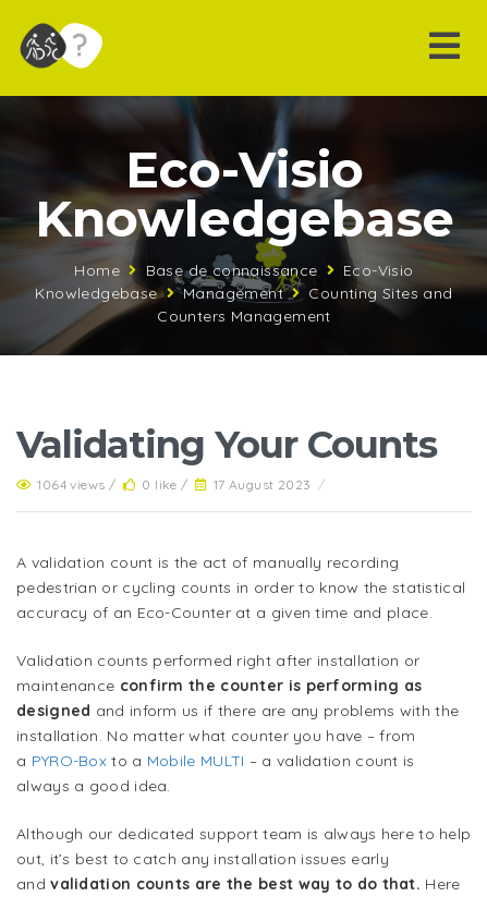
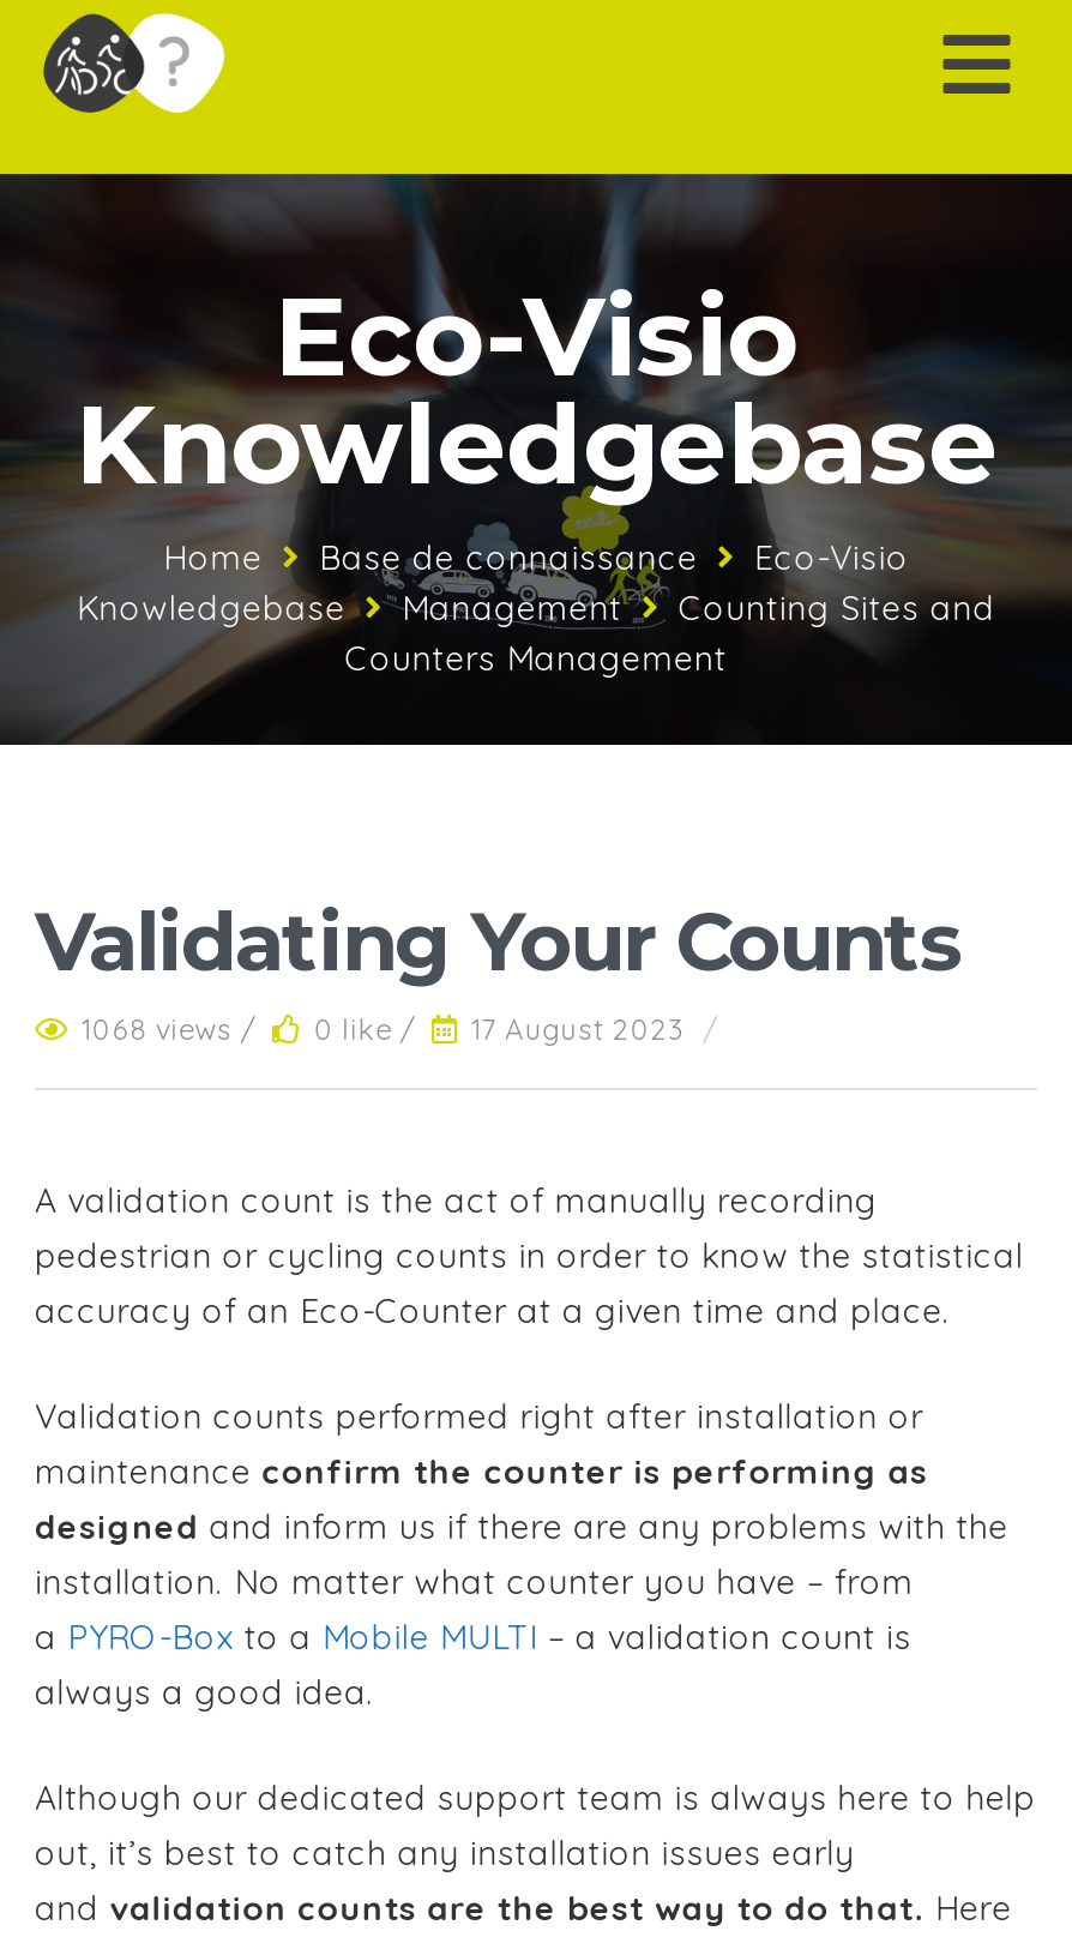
- 1064 views / 0 like / 17 August 2023 /
+ 1068 views / 0 like / 17 August 2023 /
